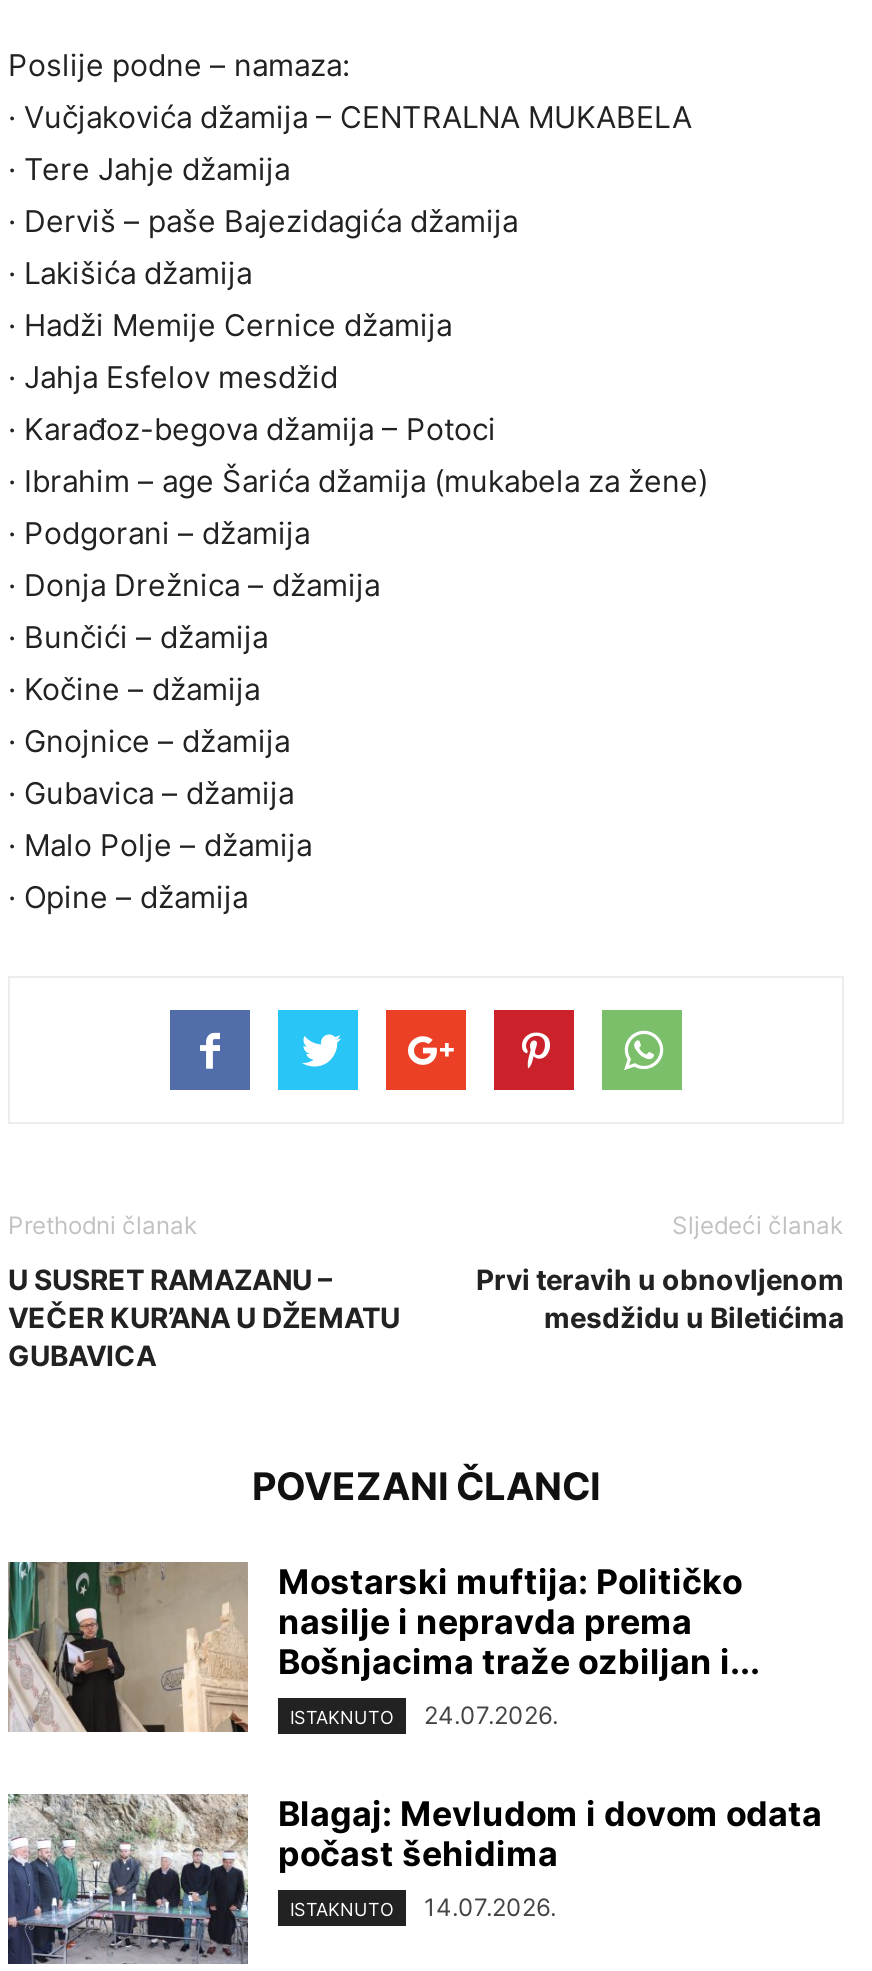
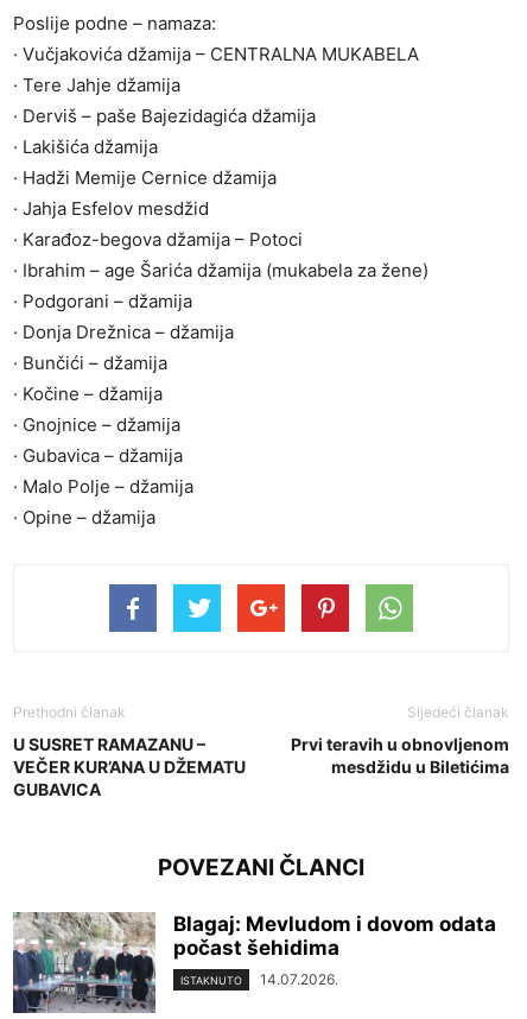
- [image]
- Mostarski muftija: Političko
- nasilje i nepravda prema
- Bošnjacima traže ozbiljan i...
- ISTAKNUTO
- 24.07.2026.
